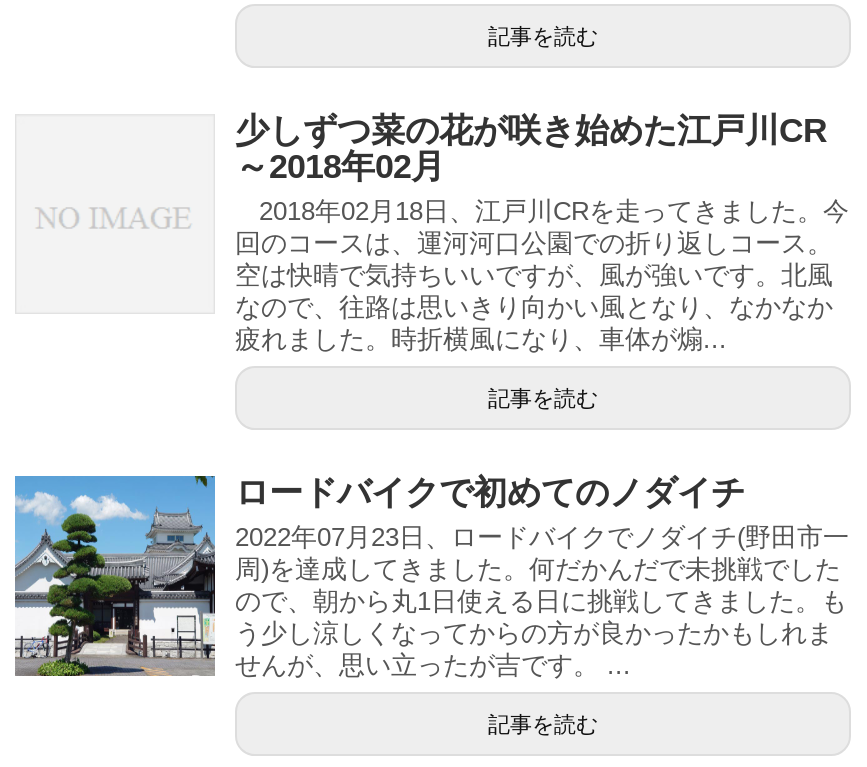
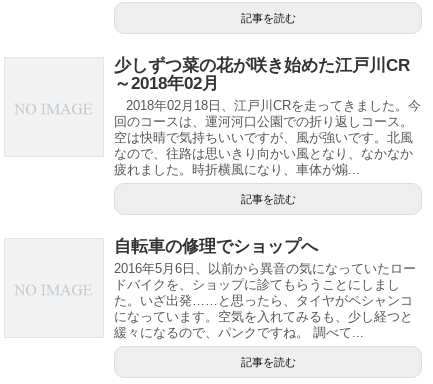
- [image]

- ロードバイクで初めてのノダイチ
- 2022年07月23日、ロードバイクでノダイチ(野田市一
- 周)を達成してきました。何だかんだで未挑戦でした
- ので、朝から丸1日使える日に挑戦してきました。も
- う少し涼しくなってからの方が良かったかもしれま
- せんが、思い立ったが吉です。 ...
+ 自転車の修理でショップへ
+ 2016年5月6日、以前から異音の気になっていたロー
+ ドバイクを、ショップに診てもらうことにしまし
+ た。いざ出発……と思ったら、タイヤがペシャンコ
+ になっています。空気を入れてみるも、少し経つと
+ 緩々になるので、パンクですね。 調べて...
